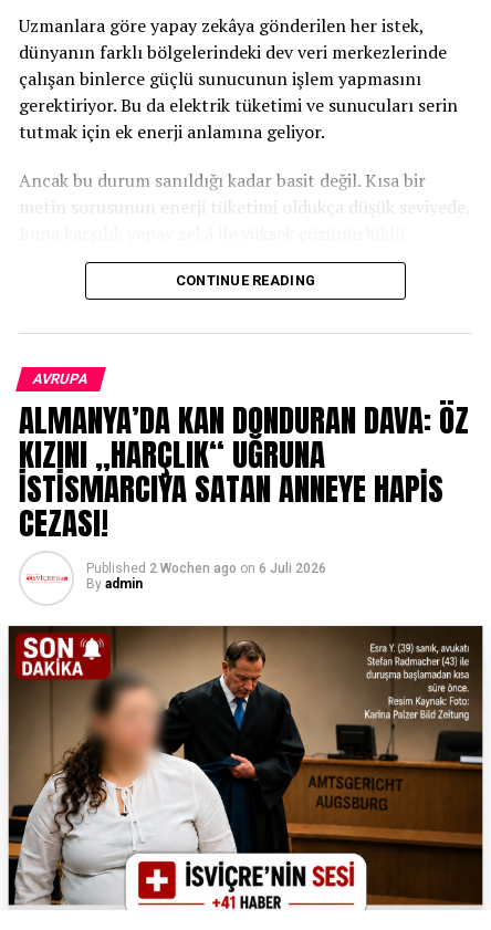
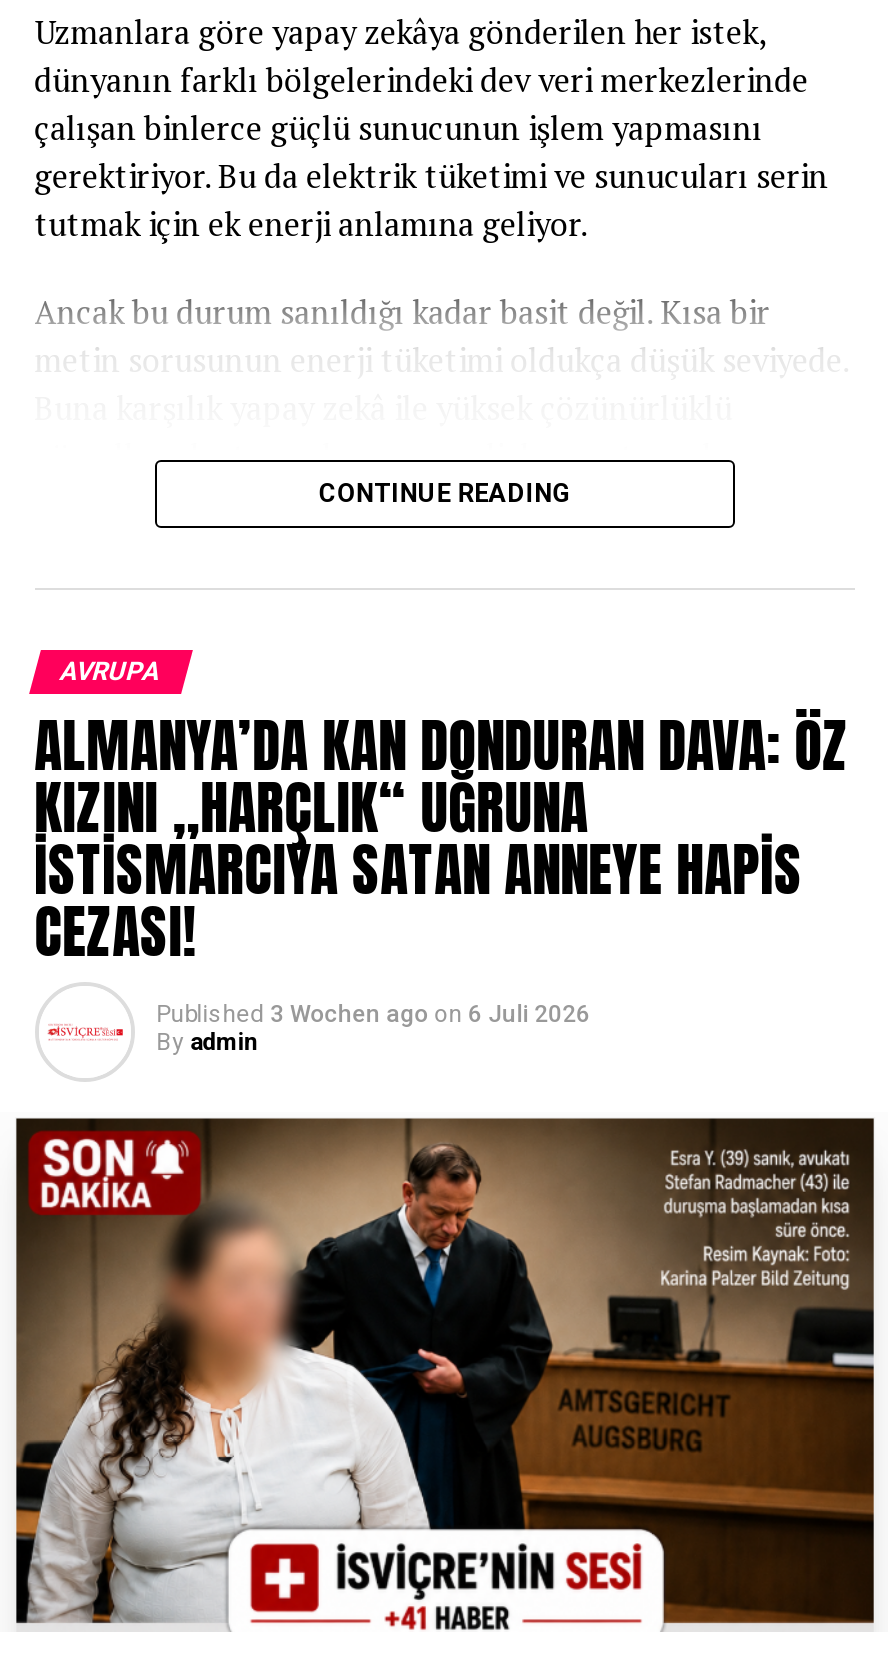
- Published 2 Wochen ago on 6 Juli 2026
+ Published 3 Wochen ago on 6 Juli 2026
